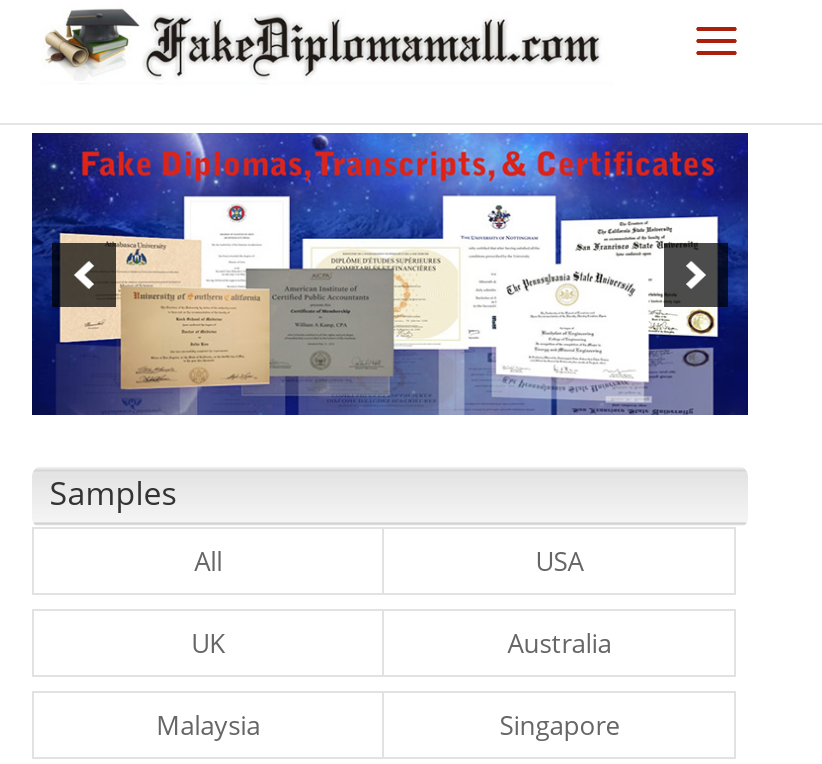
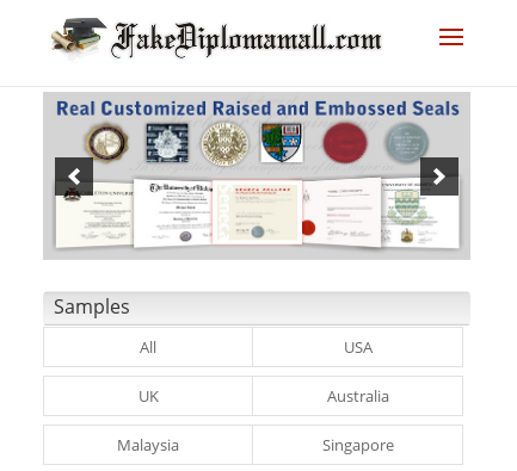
- [image]
+ [image]
